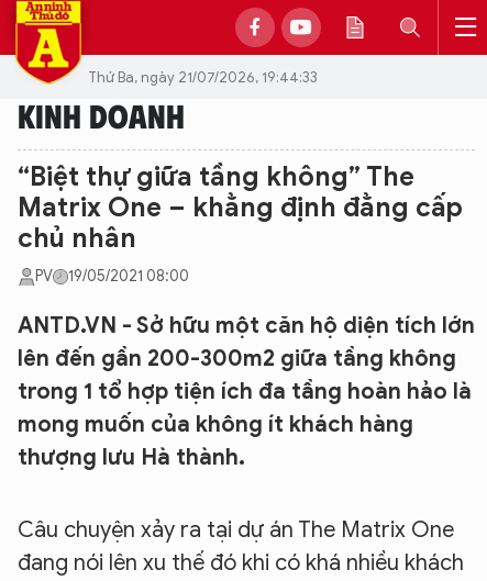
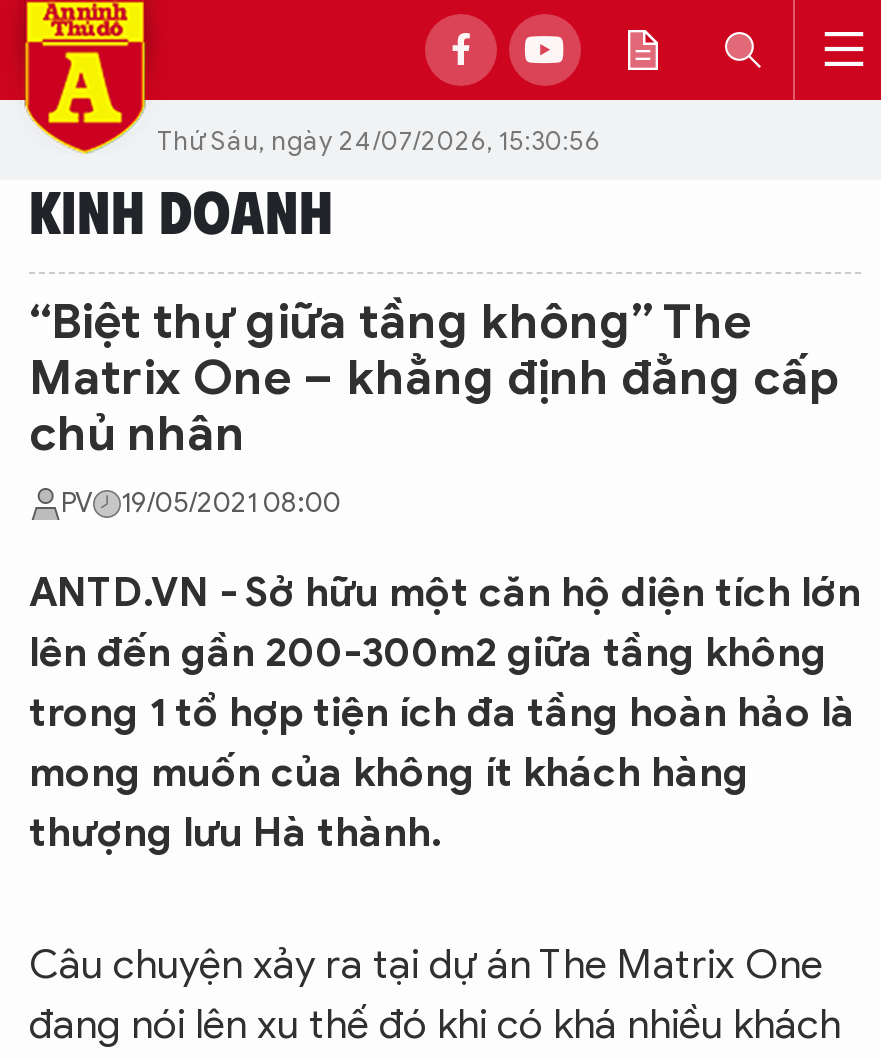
- Thứ Ba, ngày 21/07/2026, 19:44:33
+ Thứ Sáu, ngày 24/07/2026, 15:30:56
